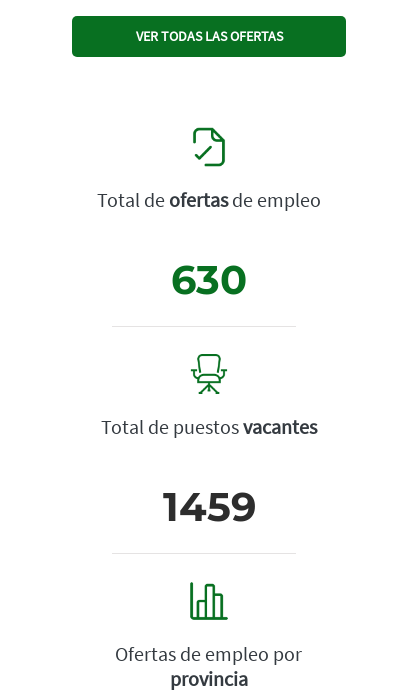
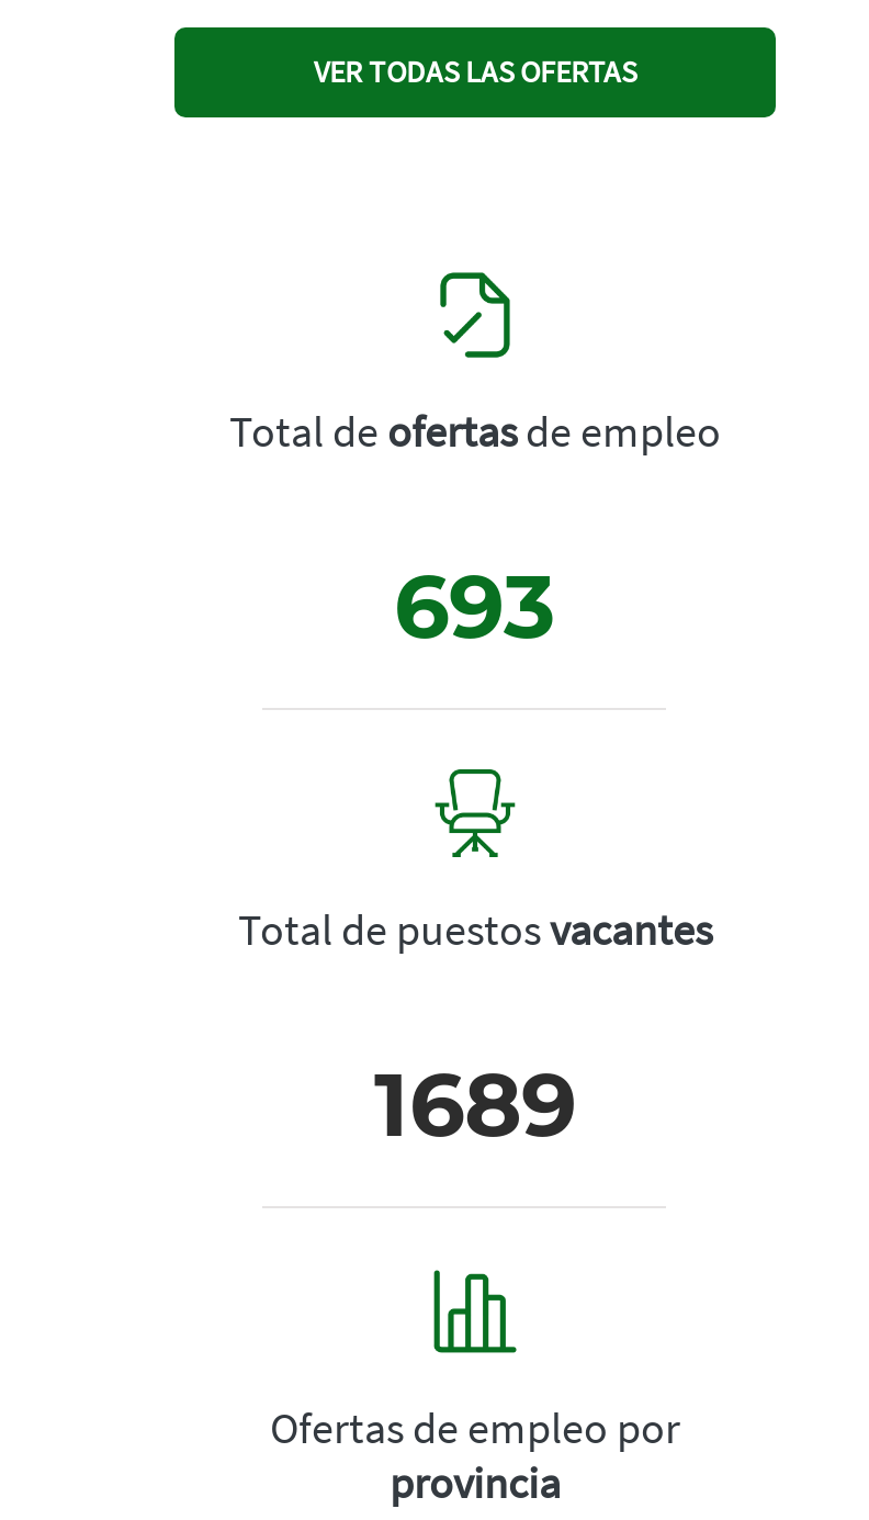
- 630
+ 693

- 1459
+ 1689
